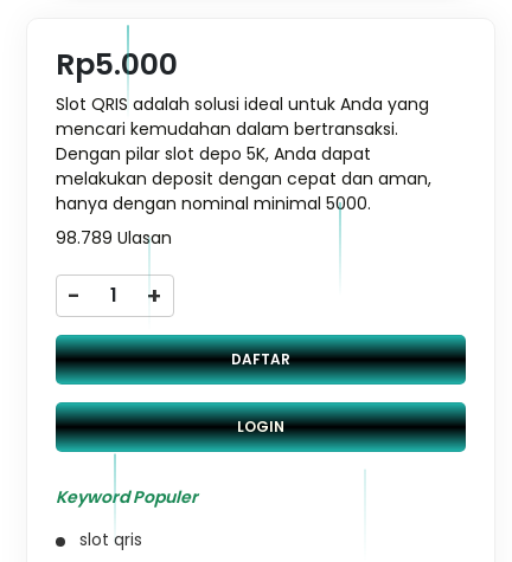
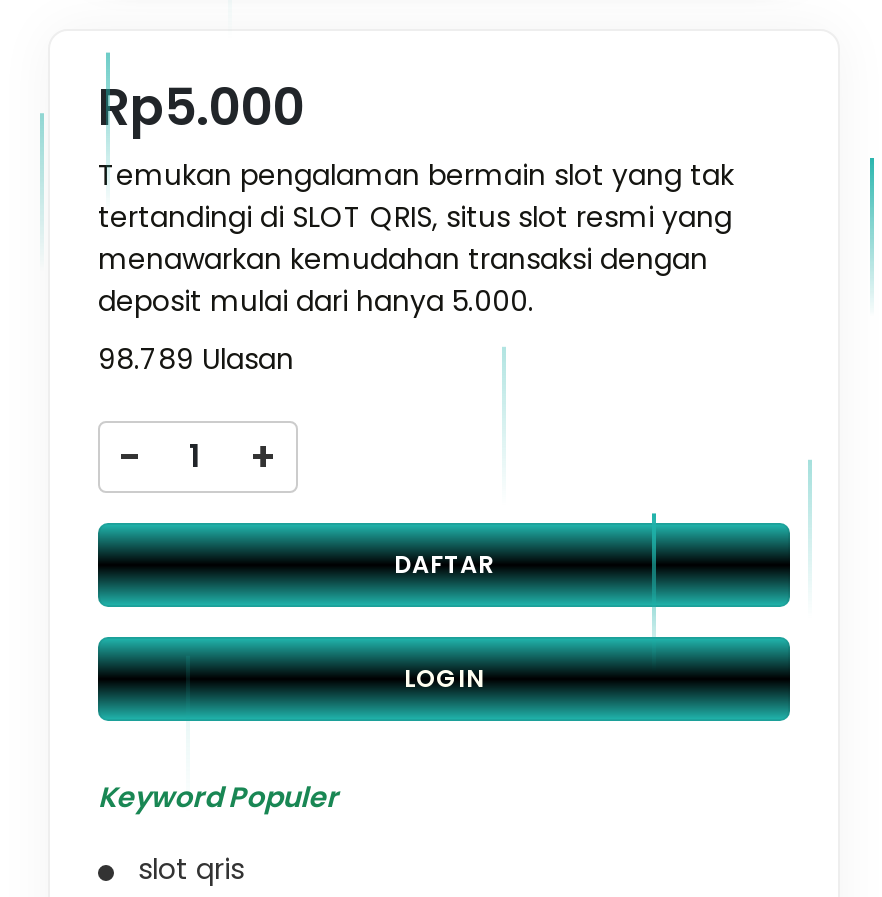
- Slot QRIS adalah solusi ideal untuk Anda yang
- mencari kemudahan dalam bertransaksi.
- Dengan pilar slot depo 5K, Anda dapat
- melakukan deposit dengan cepat dan aman,
- hanya dengan nominal minimal 5000.
+ Temukan pengalaman bermain slot yang tak
+ tertandingi di SLOT QRIS, situs slot resmi yang
+ menawarkan kemudahan transaksi dengan
+ deposit mulai dari hanya 5.000.
